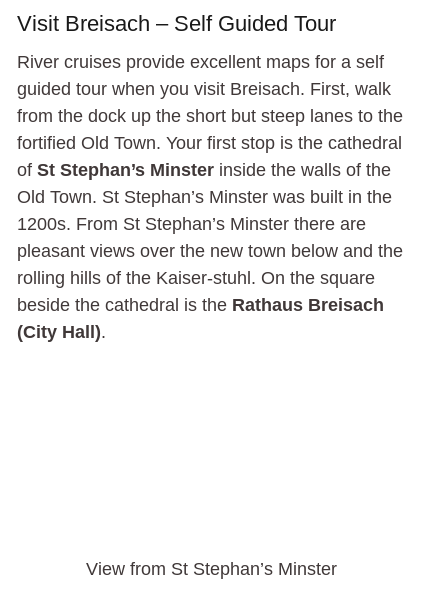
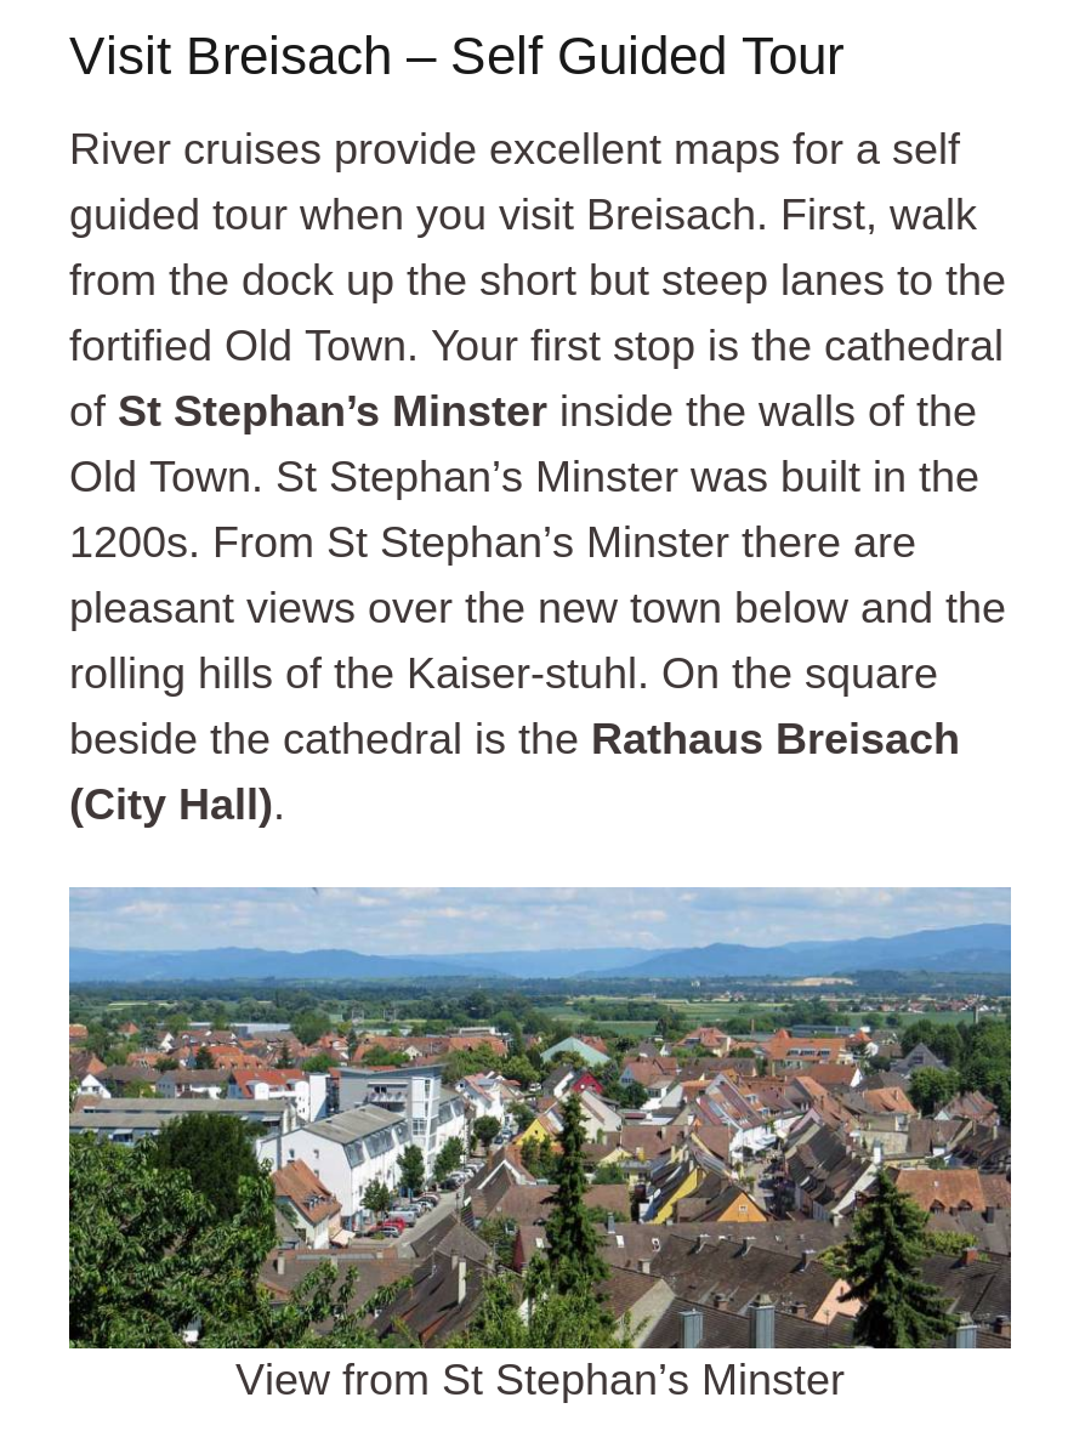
+ [image]
